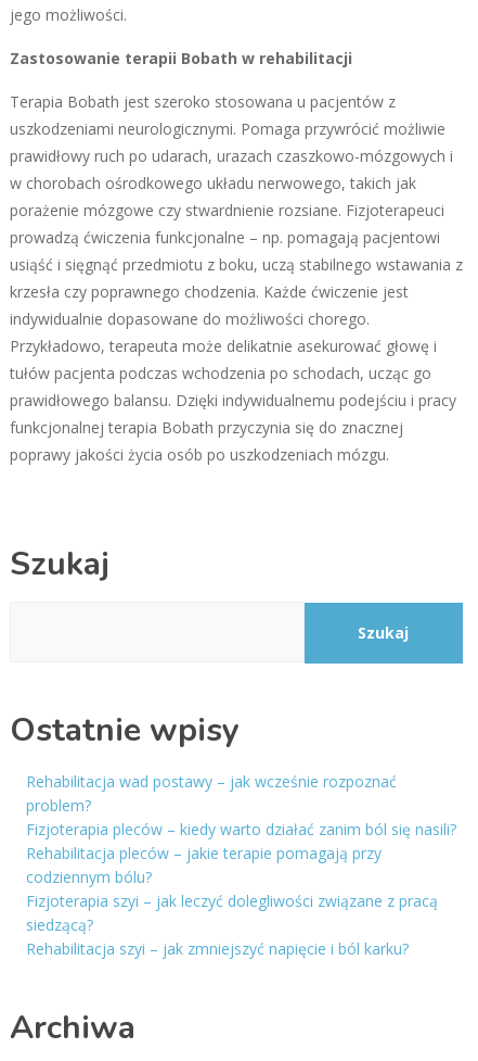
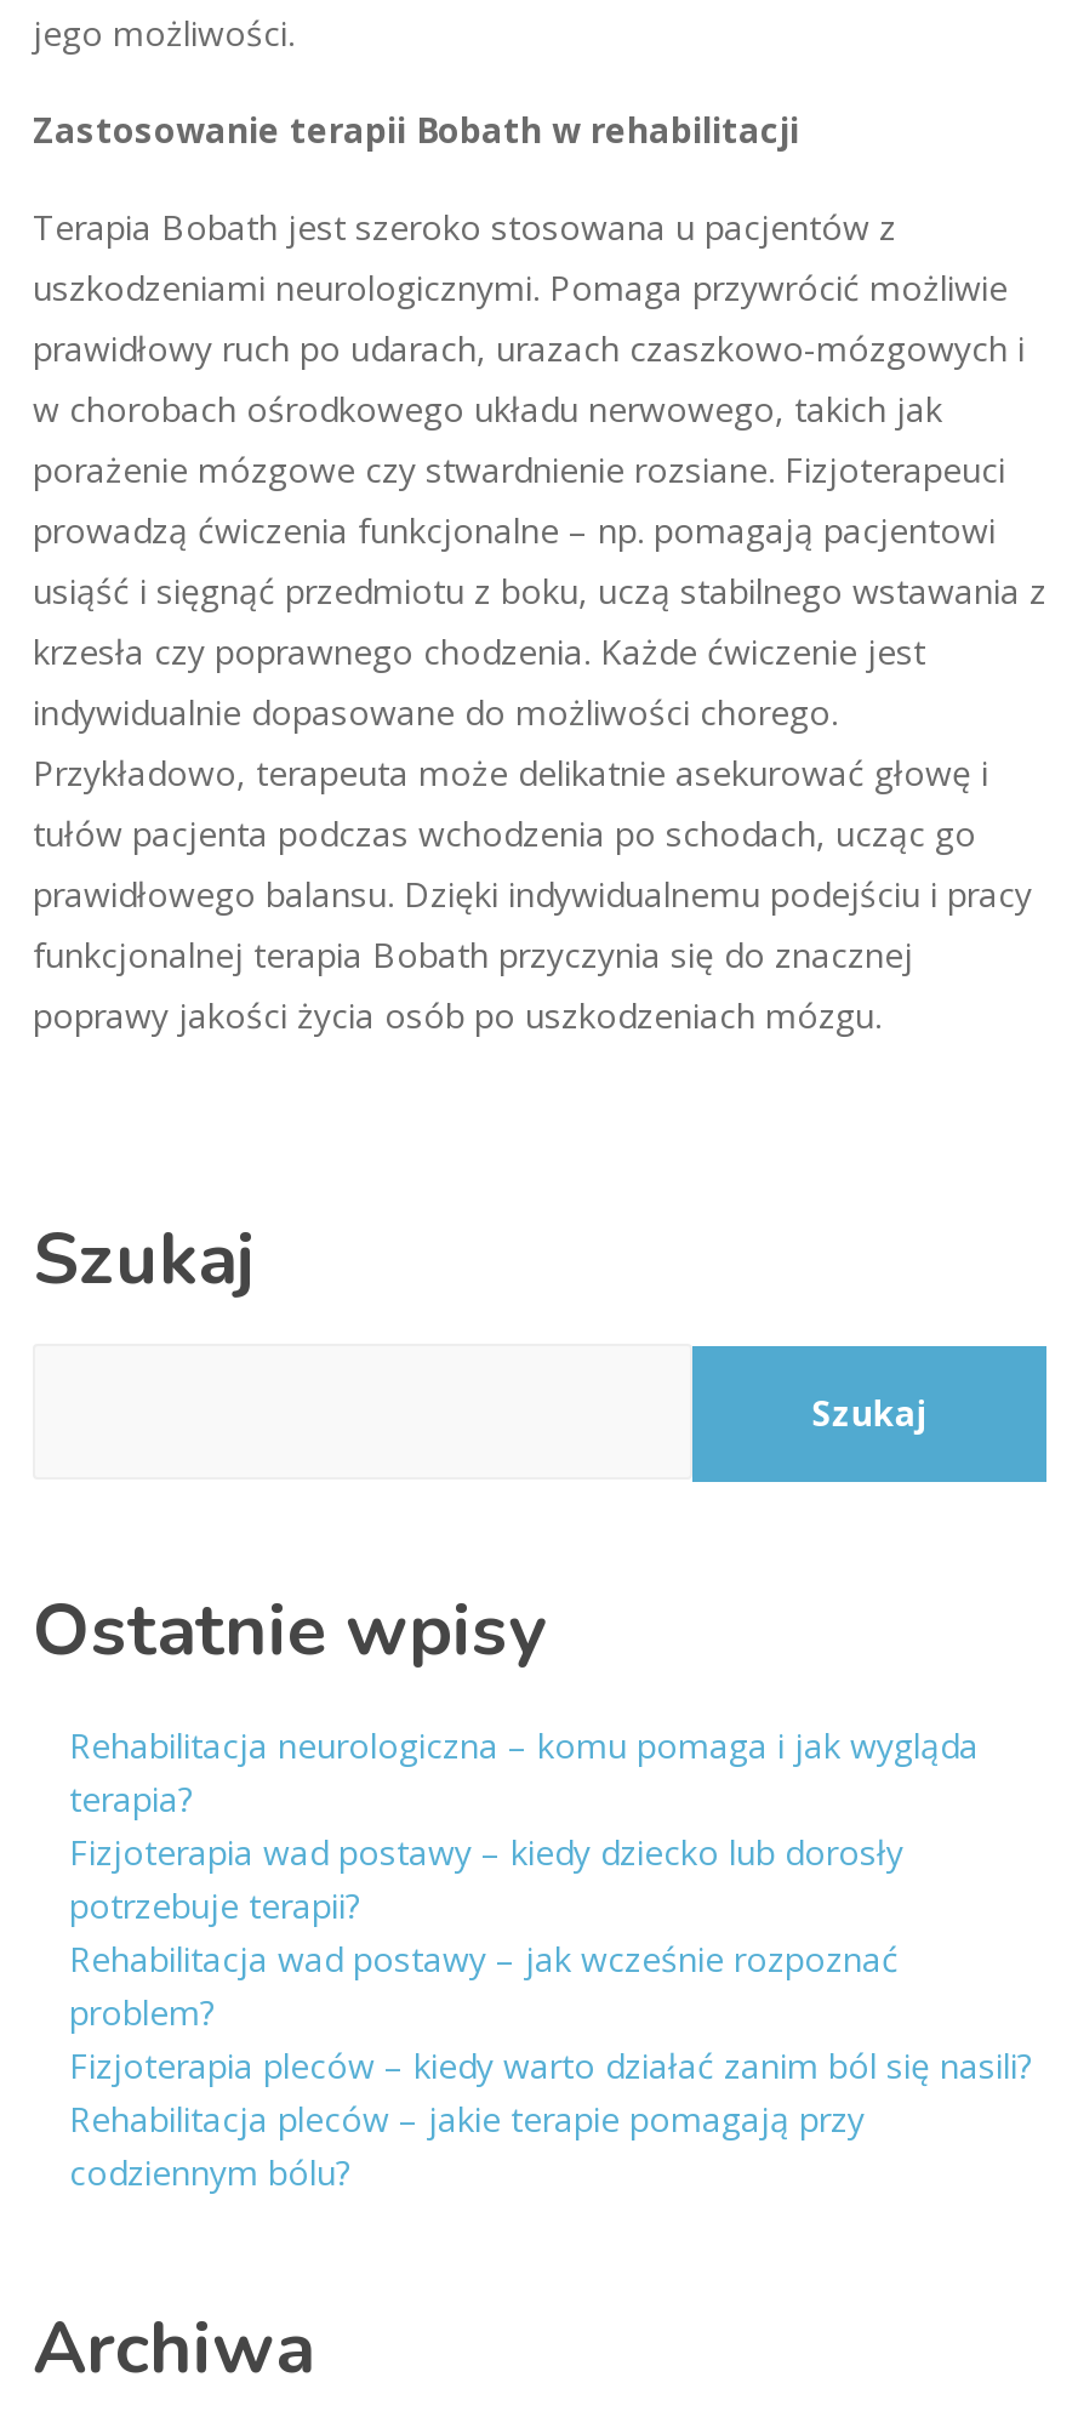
+ Rehabilitacja neurologiczna – komu pomaga i jak wygląda
+ terapia?
+ Fizjoterapia wad postawy – kiedy dziecko lub dorosły
+ potrzebuje terapii?

moved down: Rehabilitacja wad postawy – jak wcześnie rozpoznać | problem? | Fizjoterapia pleców – kiedy warto działać zanim ból się nasili? | Rehabilitacja pleców – jakie terapie pomagają przy | codziennym bólu?

- Fizjoterapia szyi – jak leczyć dolegliwości związane z pracą
- siedzącą?
- Rehabilitacja szyi – jak zmniejszyć napięcie i ból karku?
